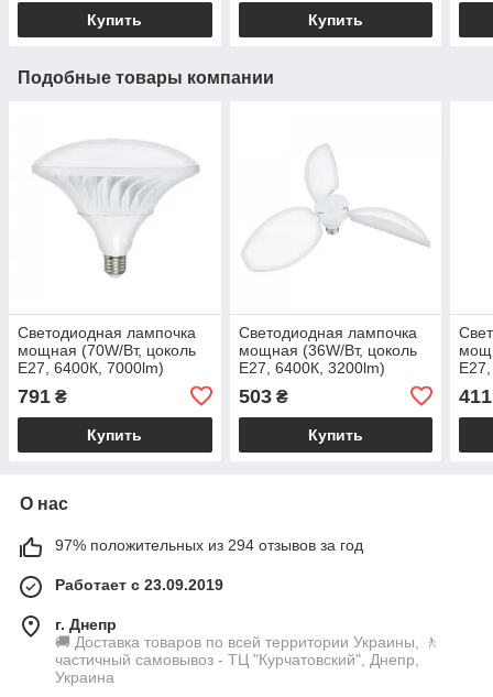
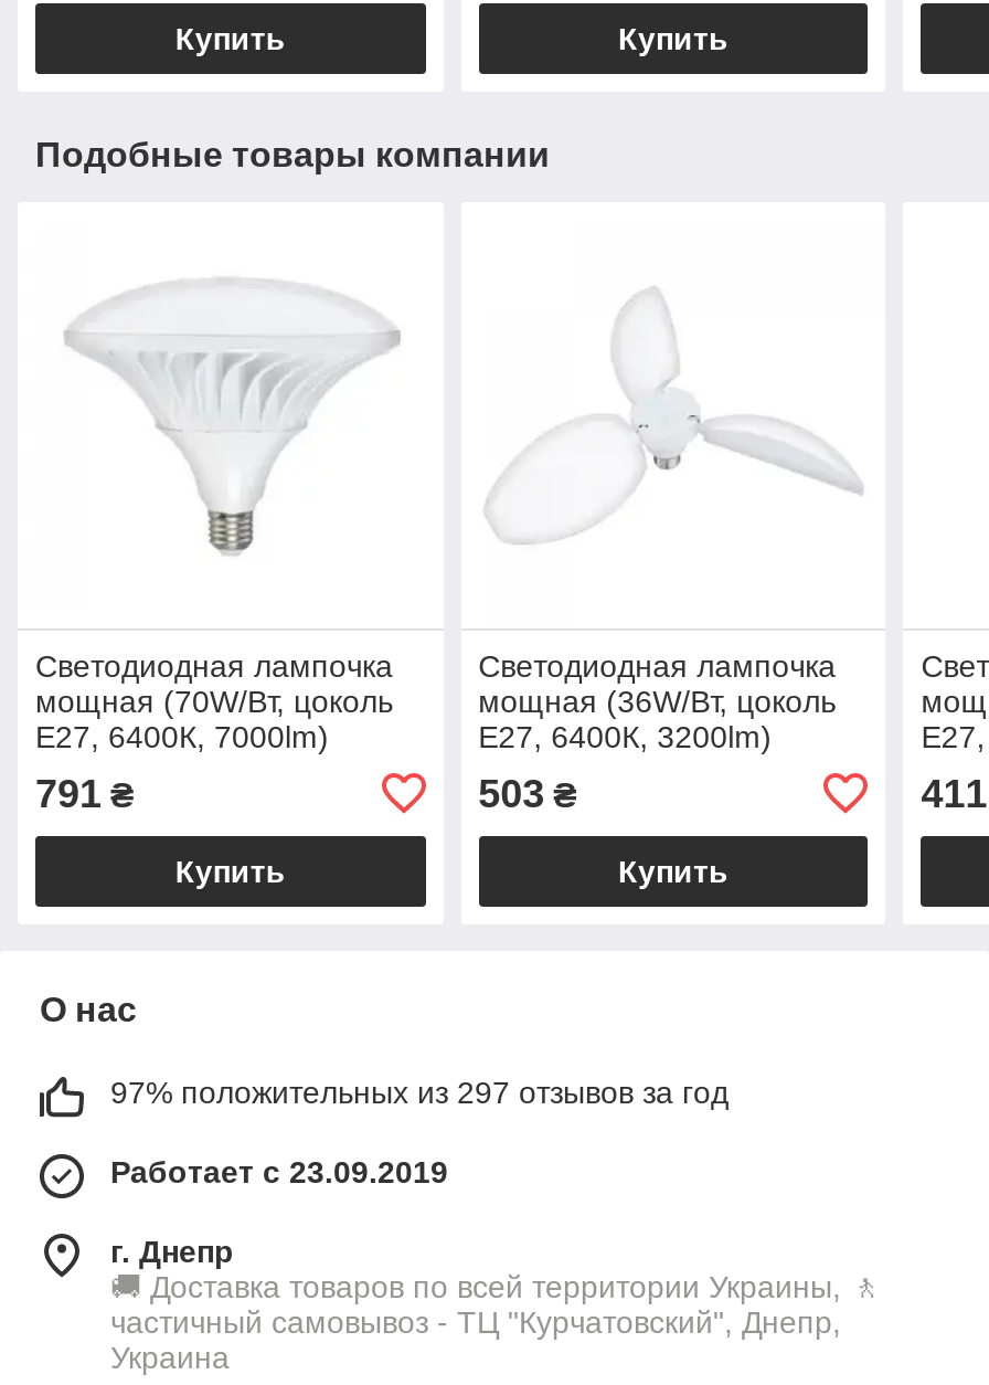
- 97% положительных из 294 отзывов за год
+ 97% положительных из 297 отзывов за год
